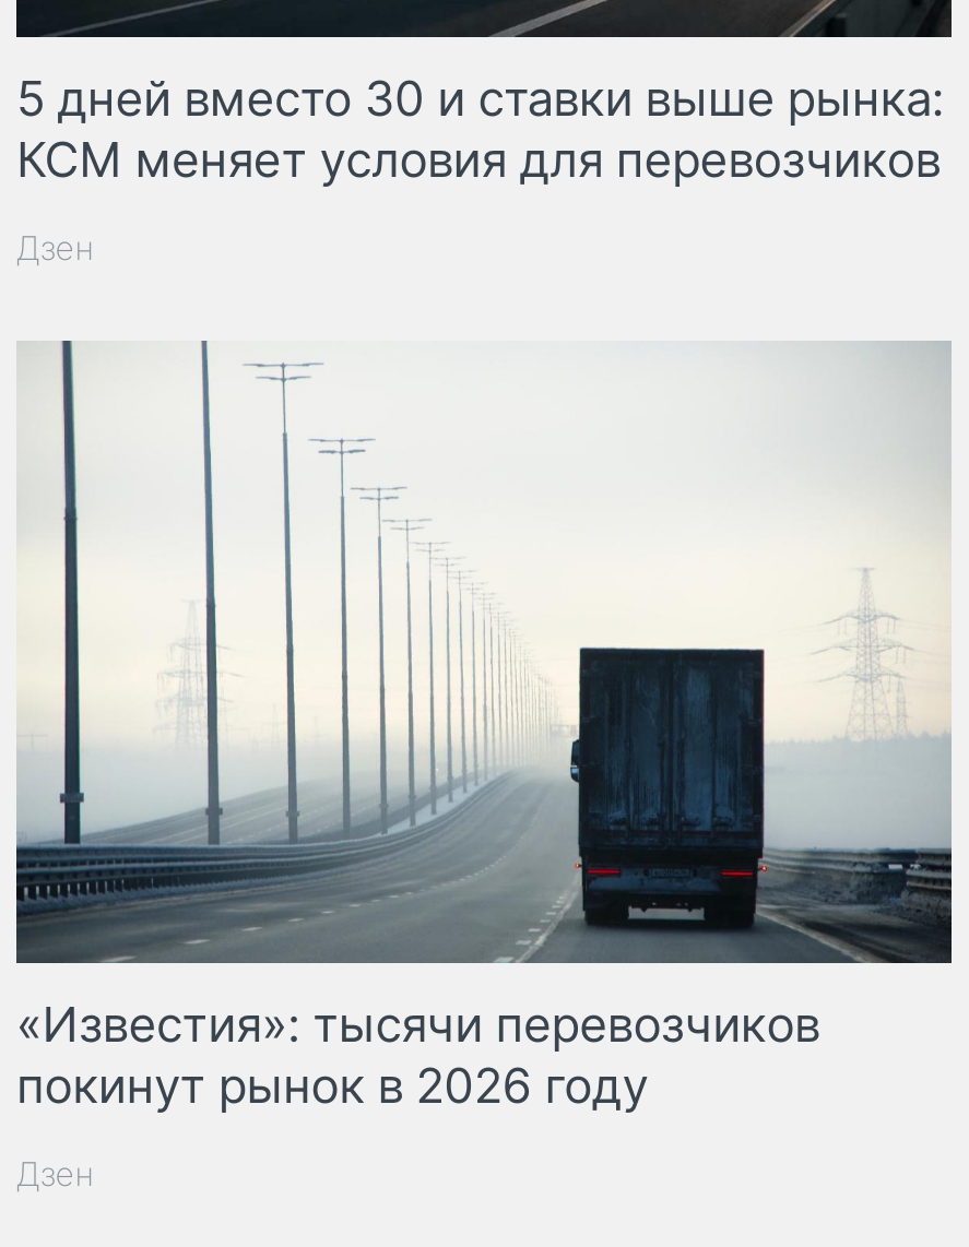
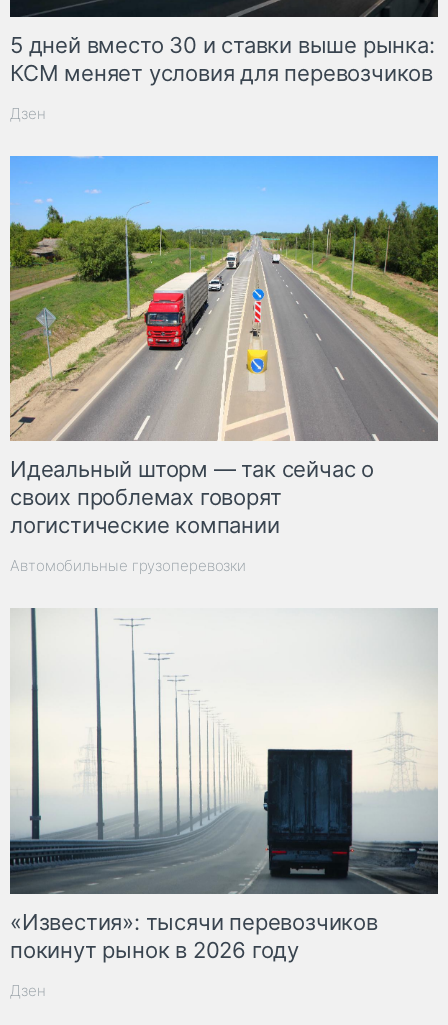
+ [image]
+ Идеальный шторм — так сейчас о
+ своих проблемах говорят
+ логистические компании
+ Автомобильные грузоперевозки
